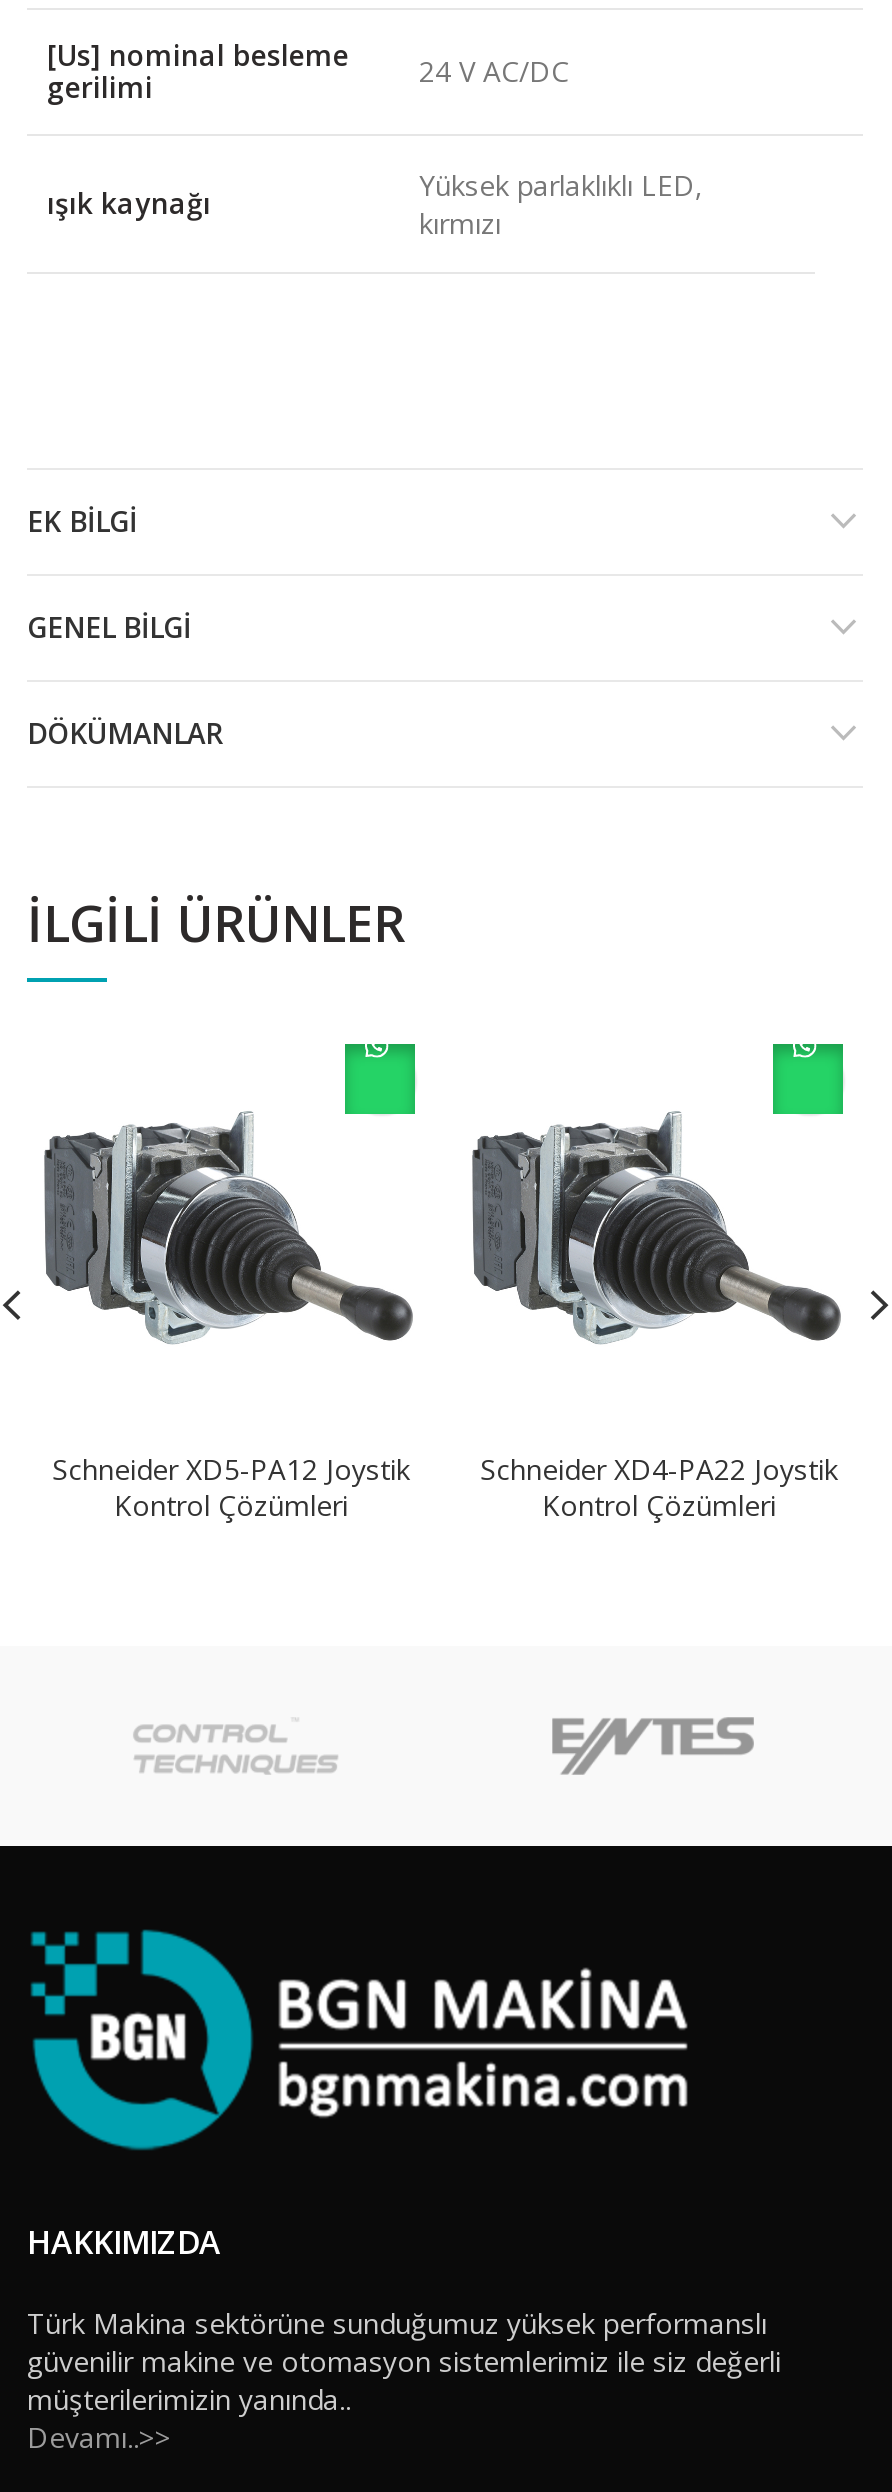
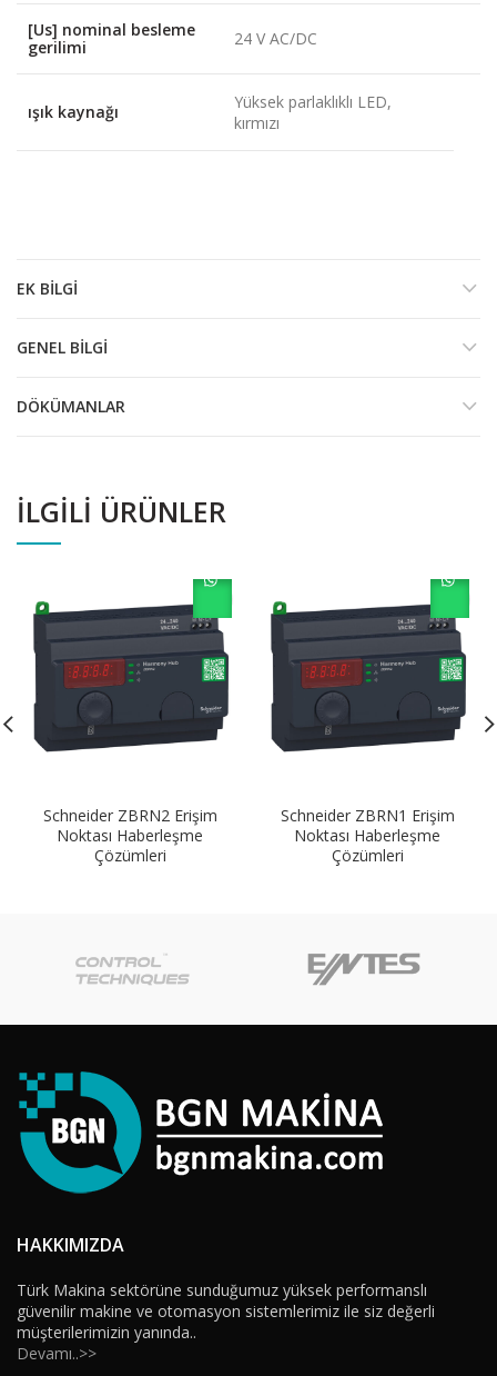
- [image]
+ [image]

- [image]
+ [image]

- Schneider XD5-PA12 Joystik
- Kontrol Çözümleri
+ Schneider ZBRN2 Erişim
+ Noktası Haberleşme
+ Çözümleri

- Schneider XD4-PA22 Joystik
- Kontrol Çözümleri
+ Schneider ZBRN1 Erişim
+ Noktası Haberleşme
+ Çözümleri
